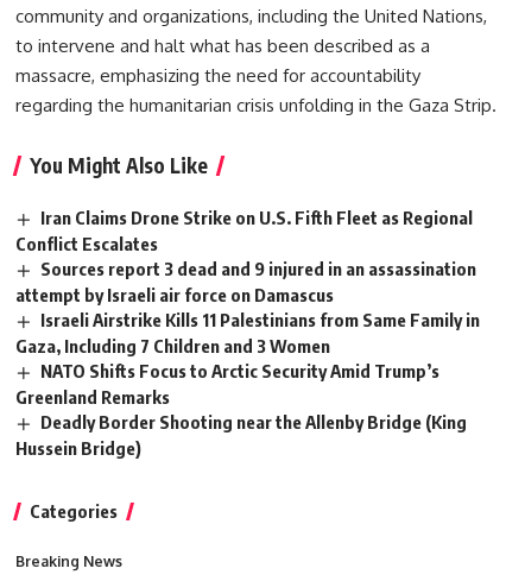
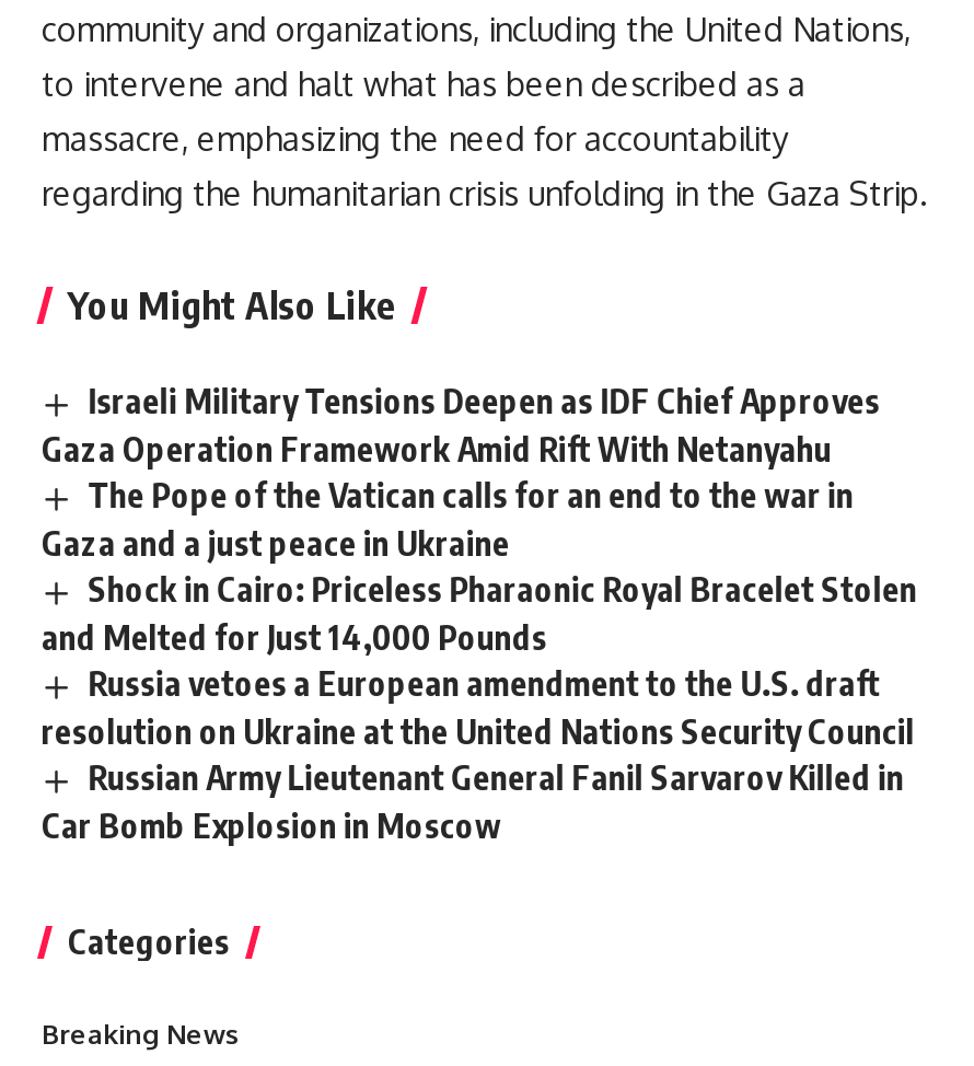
- Iran Claims Drone Strike on U.S. Fifth Fleet as Regional
- Conflict Escalates
- Sources report 3 dead and 9 injured in an assassination
- attempt by Israeli air force on Damascus
- Israeli Airstrike Kills 11 Palestinians from Same Family in
- Gaza, Including 7 Children and 3 Women
- NATO Shifts Focus to Arctic Security Amid Trump’s
- Greenland Remarks
- Deadly Border Shooting near the Allenby Bridge (King
- Hussein Bridge)
+ Israeli Military Tensions Deepen as IDF Chief Approves
+ Gaza Operation Framework Amid Rift With Netanyahu
+ The Pope of the Vatican calls for an end to the war in
+ Gaza and a just peace in Ukraine
+ Shock in Cairo: Priceless Pharaonic Royal Bracelet Stolen
+ and Melted for Just 14,000 Pounds
+ Russia vetoes a European amendment to the U.S. draft
+ resolution on Ukraine at the United Nations Security Council
+ Russian Army Lieutenant General Fanil Sarvarov Killed in
+ Car Bomb Explosion in Moscow
